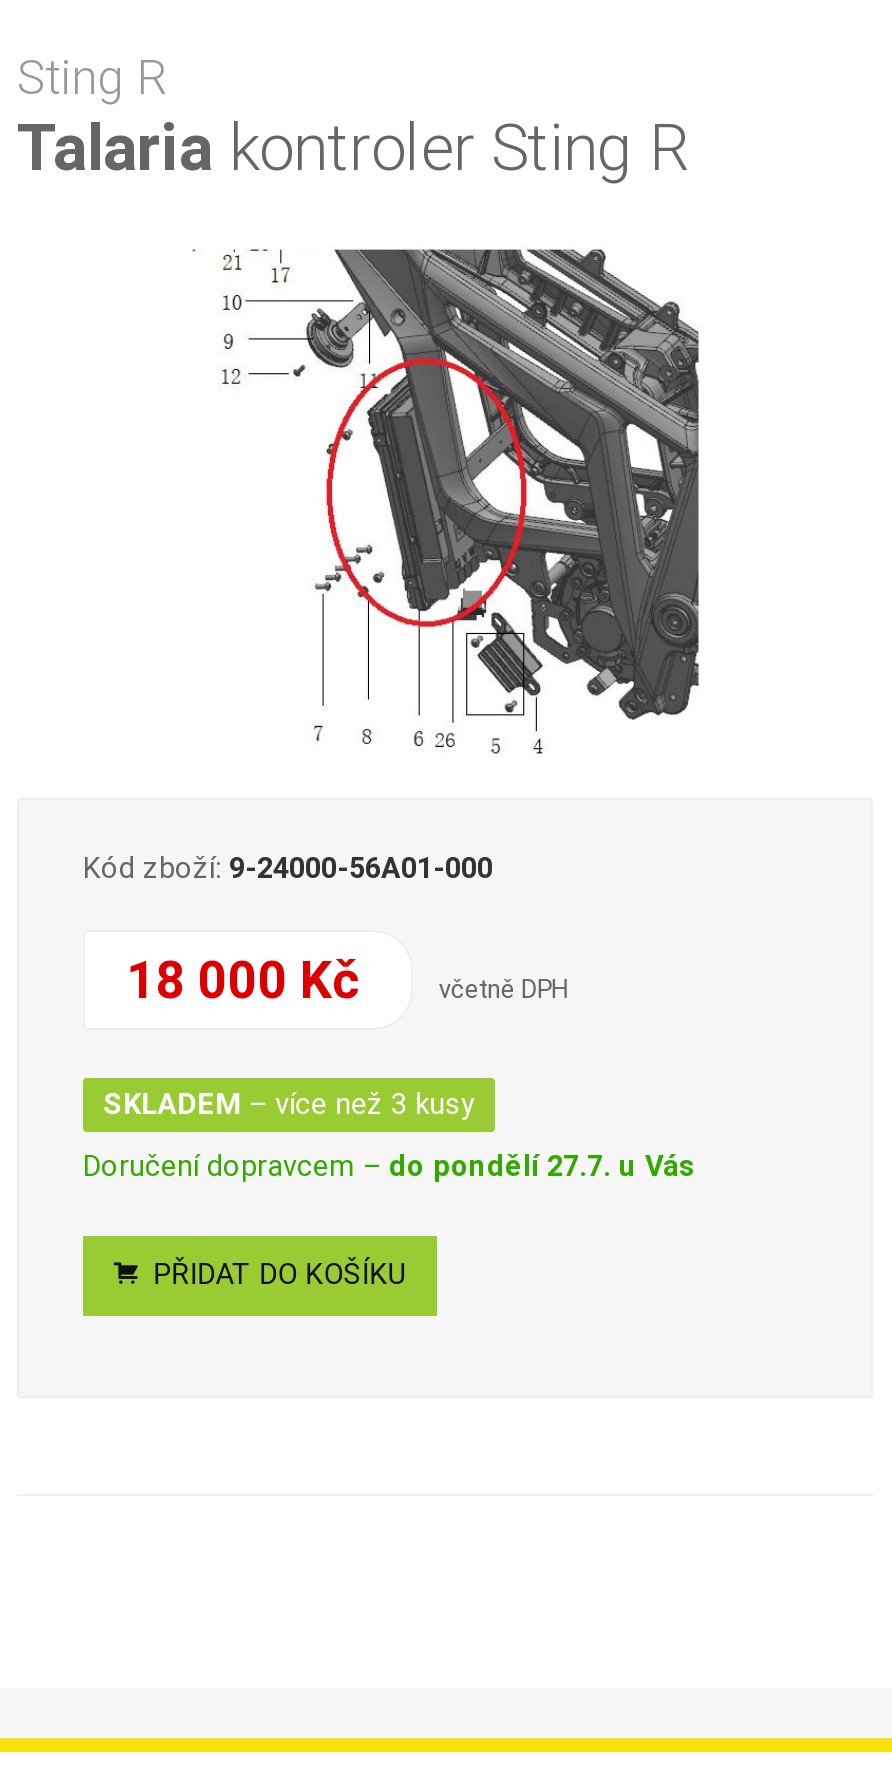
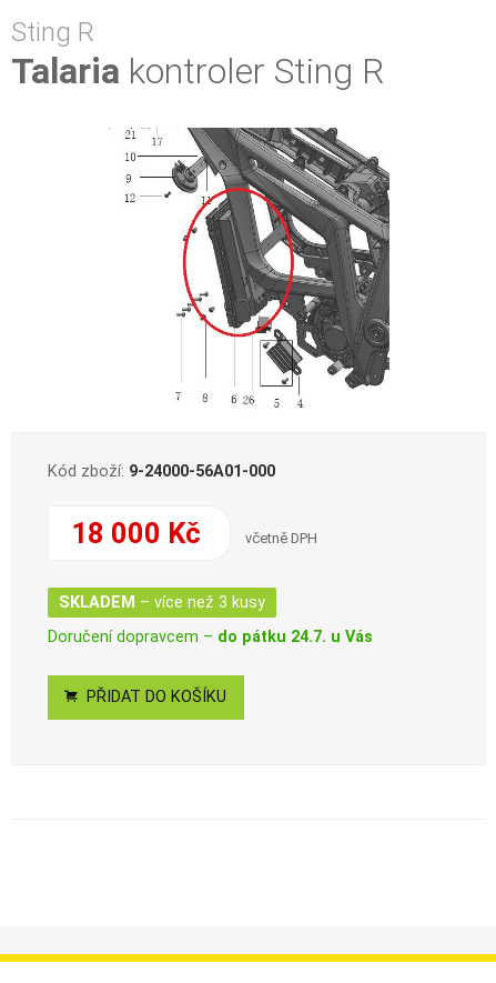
- Doručení dopravcem – do pondělí 27.7. u Vás
+ Doručení dopravcem – do pátku 24.7. u Vás
